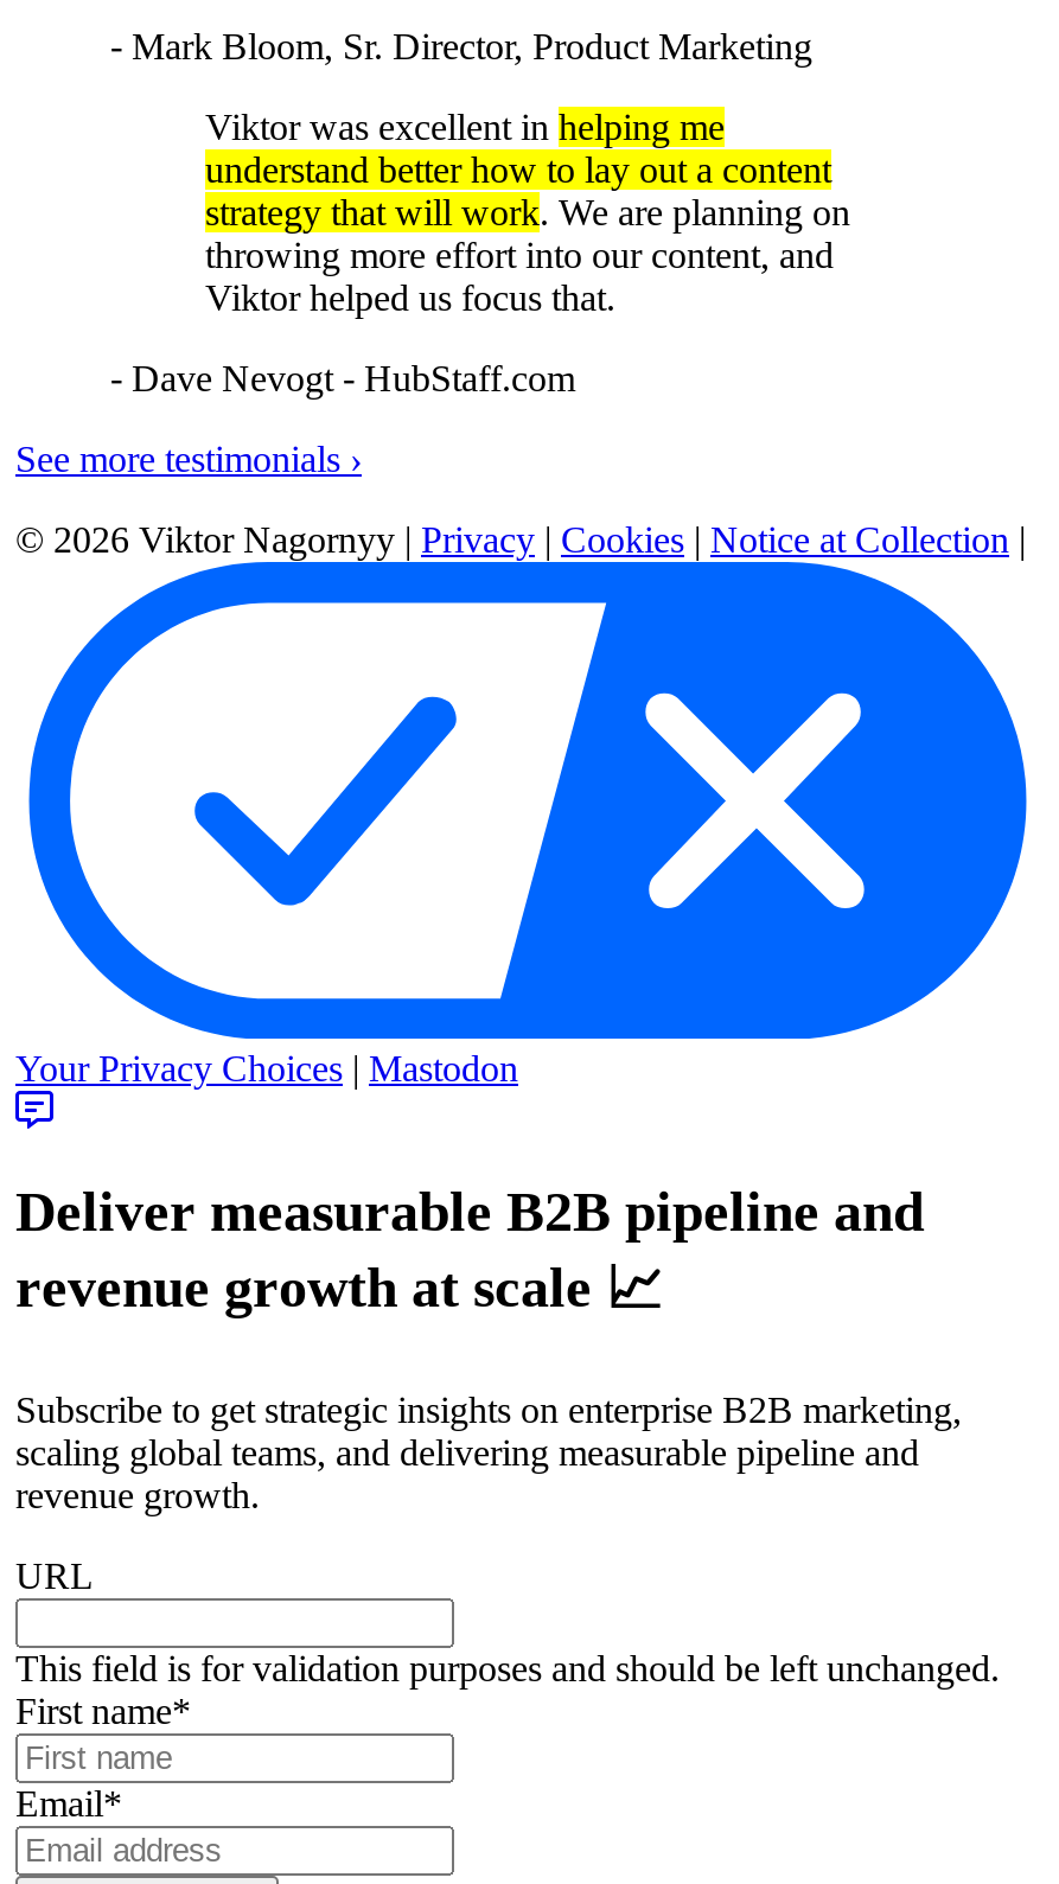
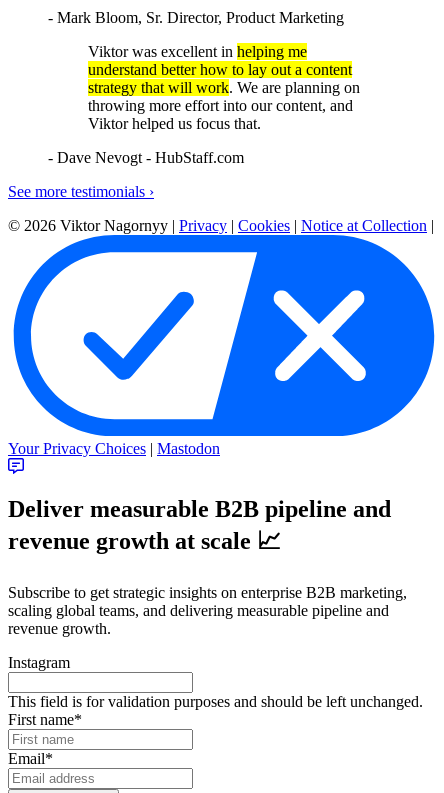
- URL
+ Instagram
